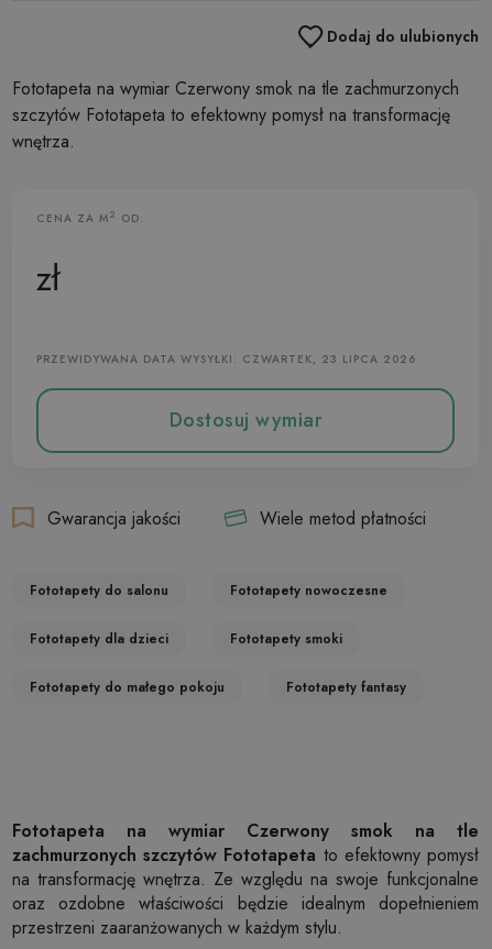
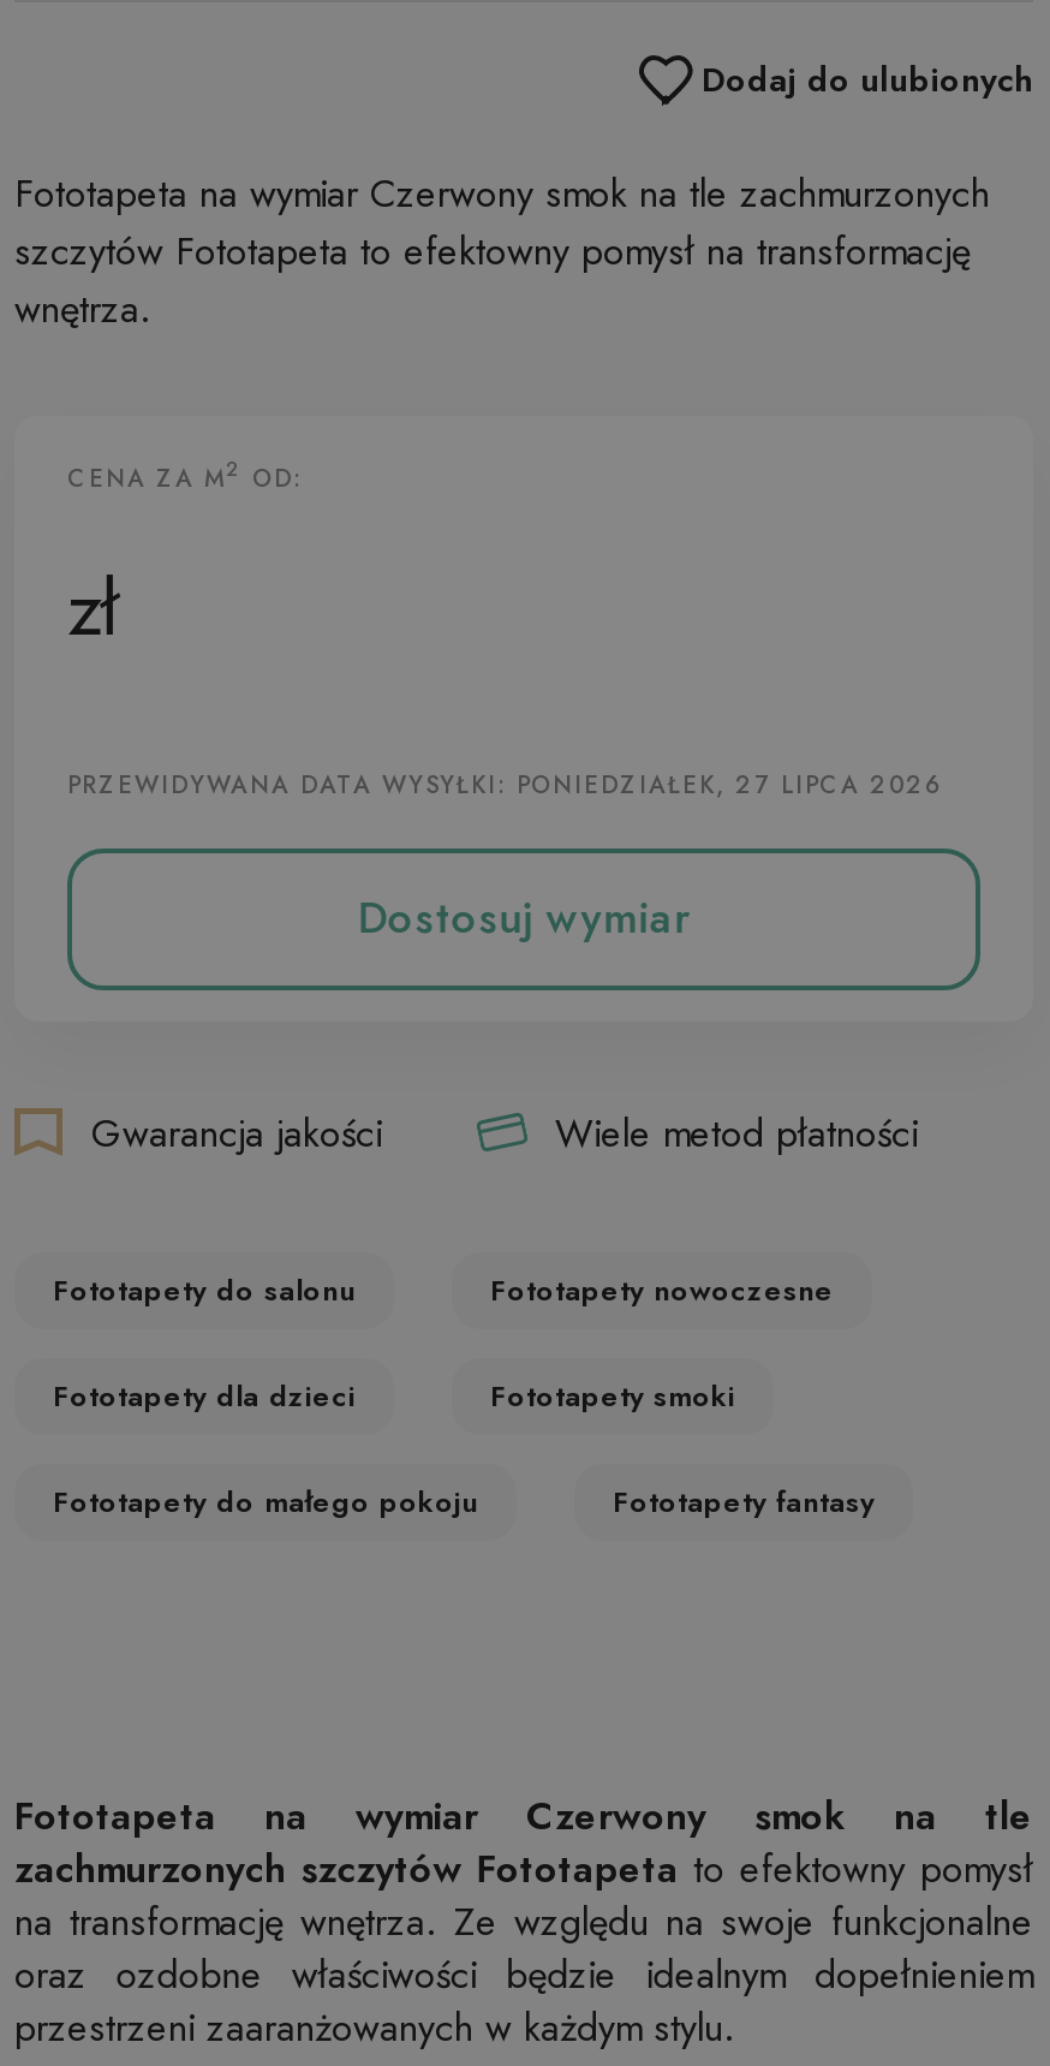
- PRZEWIDYWANA DATA WYSYŁKI: CZWARTEK, 23 LIPCA 2026
+ PRZEWIDYWANA DATA WYSYŁKI: PONIEDZIAŁEK, 27 LIPCA 2026
